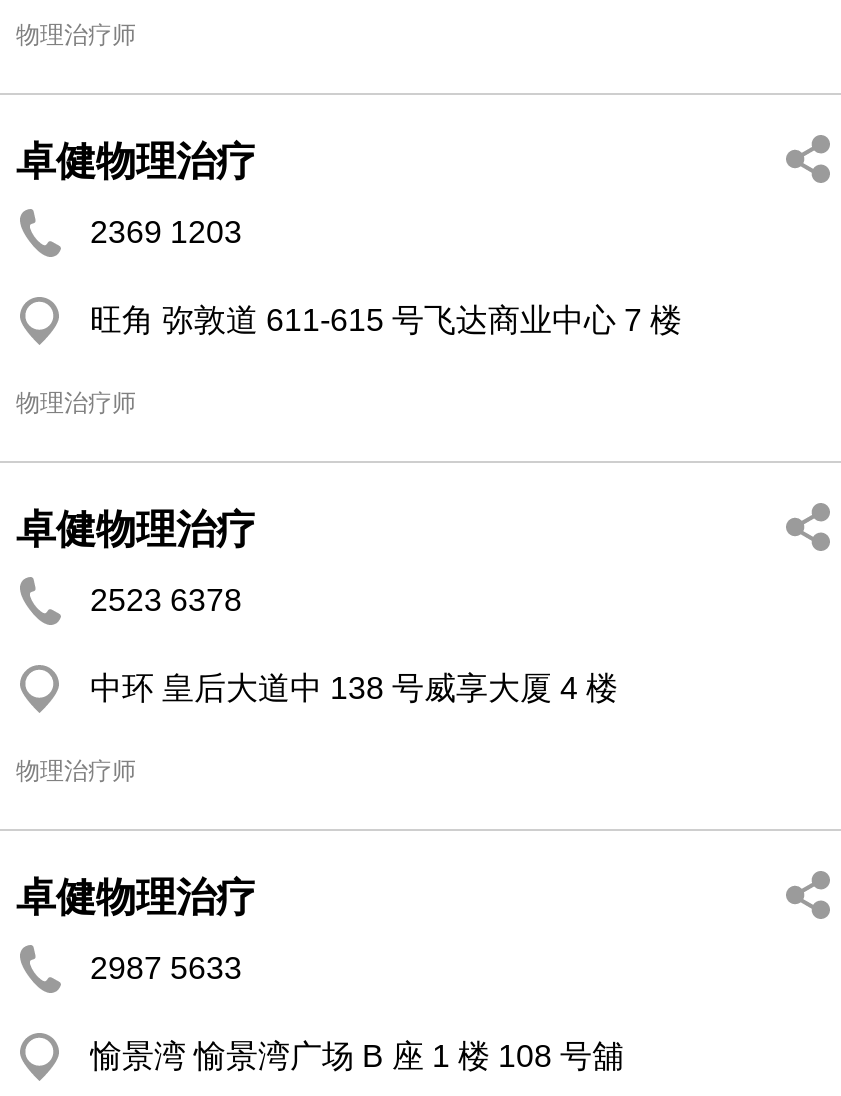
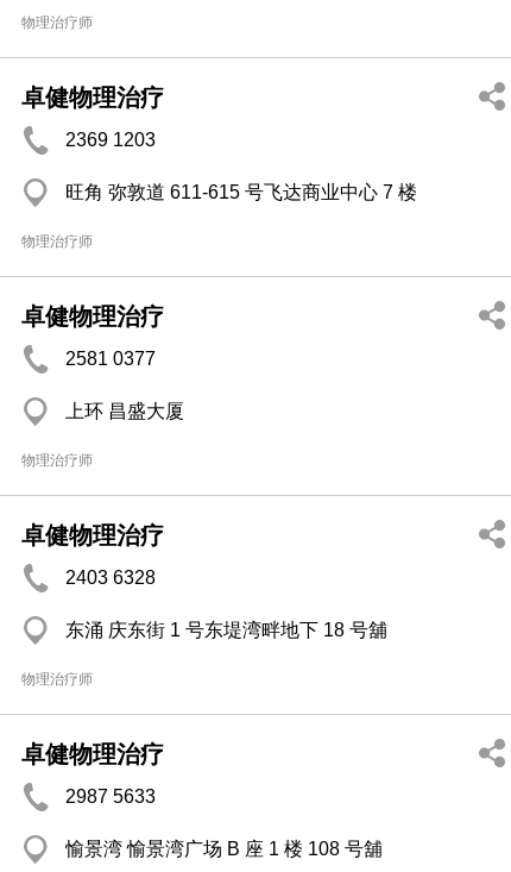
- 2523 6378
- 中环 皇后大道中 138 号威享大厦 4 楼
+ 2581 0377
+ 上环 昌盛大厦
+ 物理治疗师
+ 卓健物理治疗
+ 2403 6328
+ 东涌 庆东街 1 号东堤湾畔地下 18 号舖
